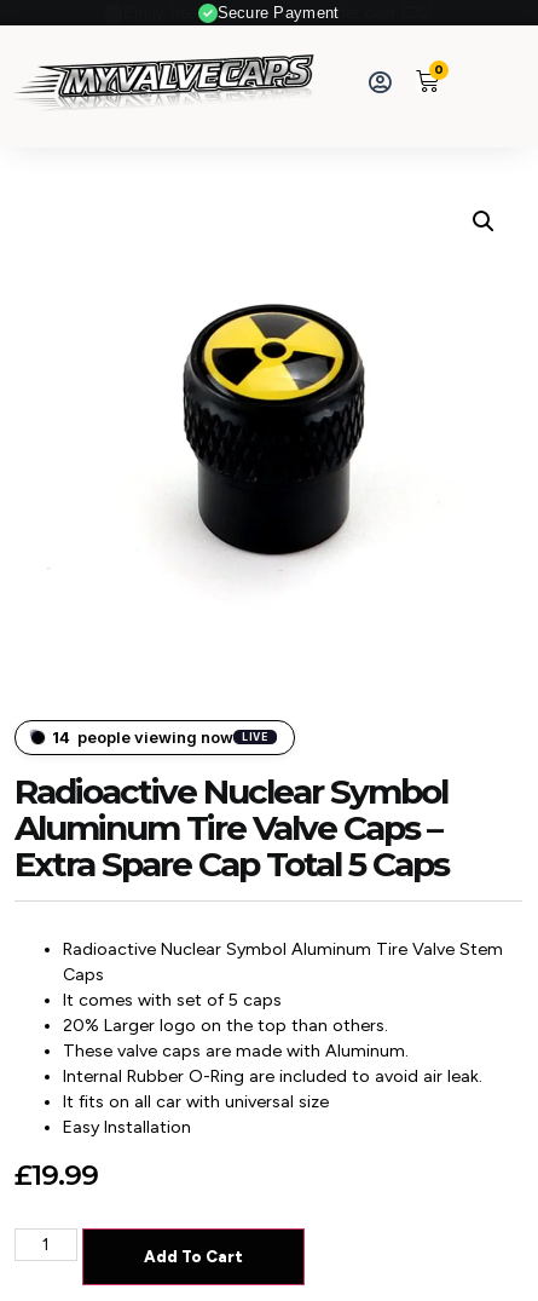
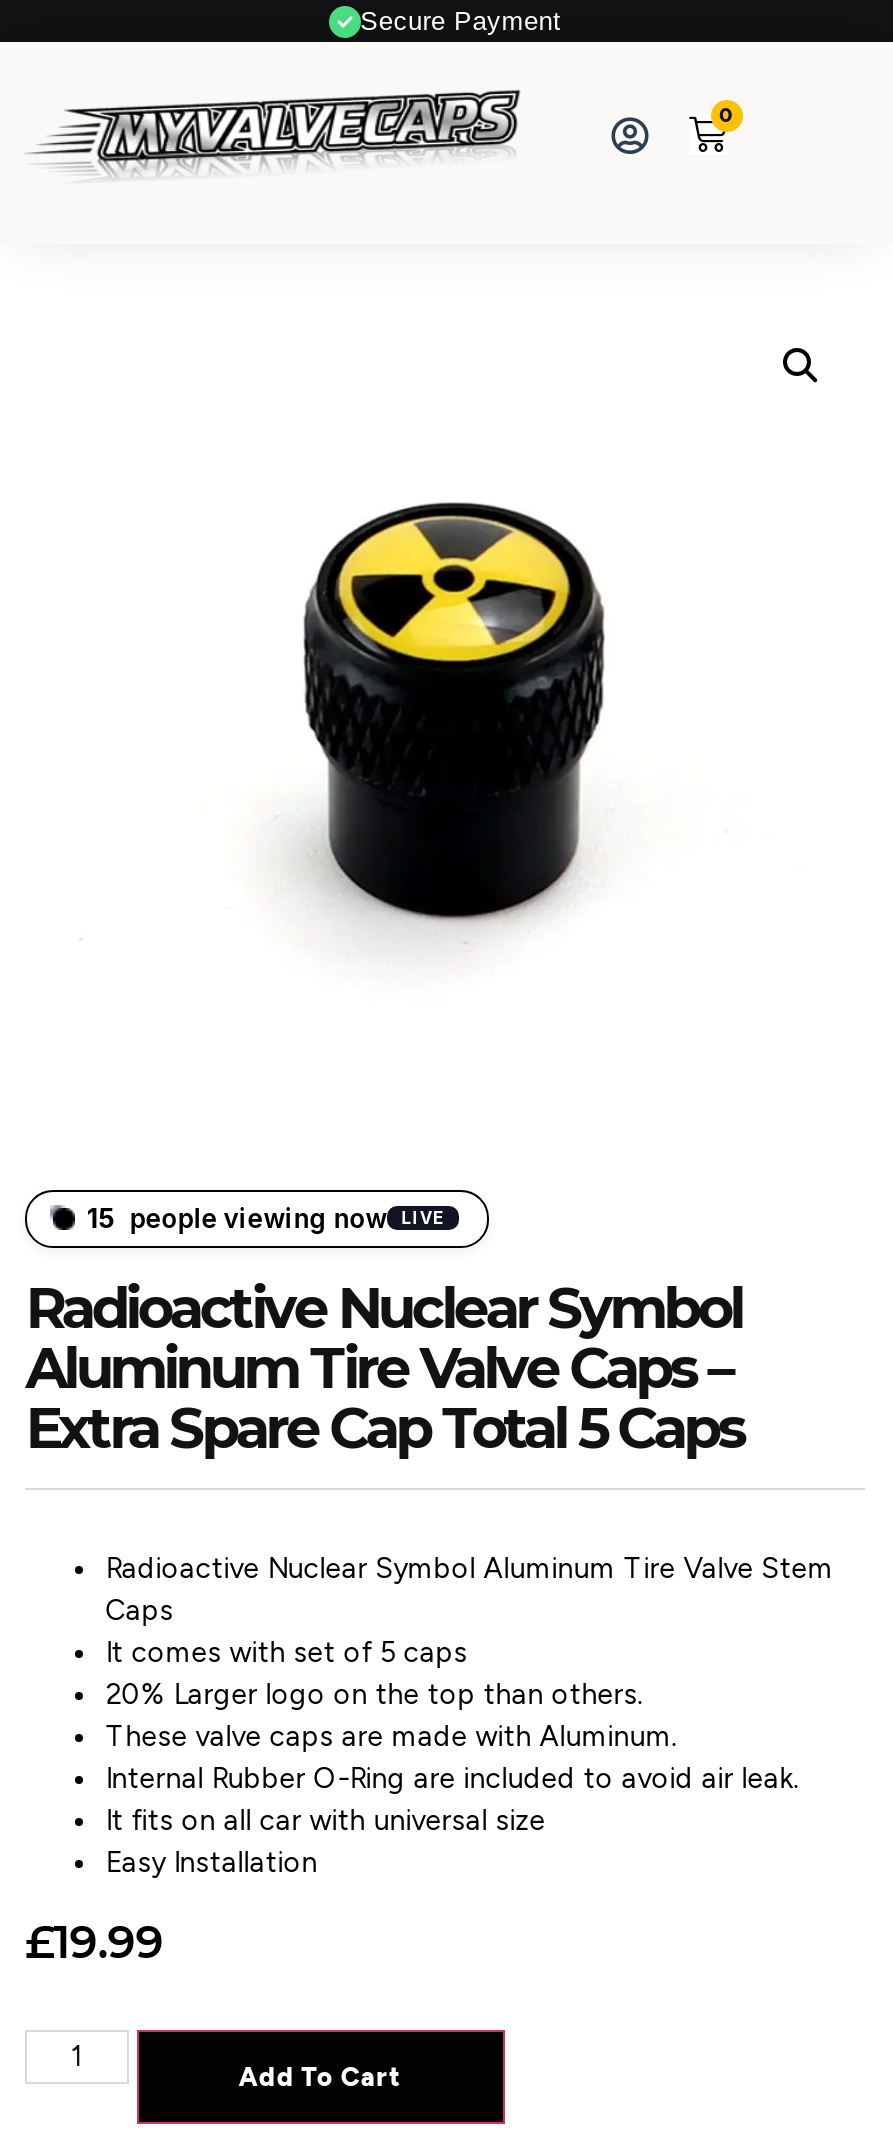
- 14 people viewing now
+ 15 people viewing now
